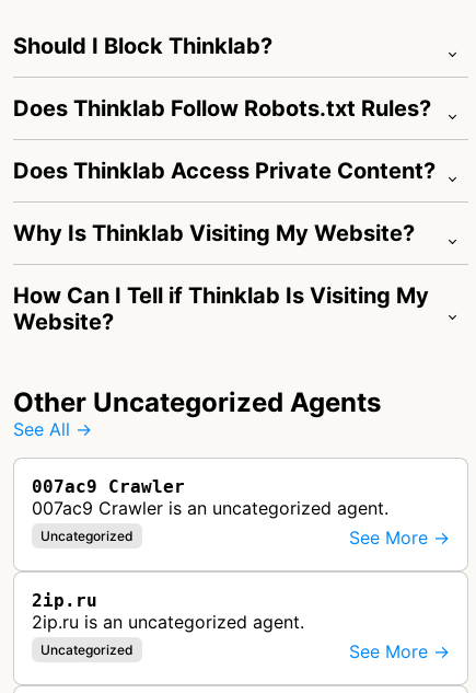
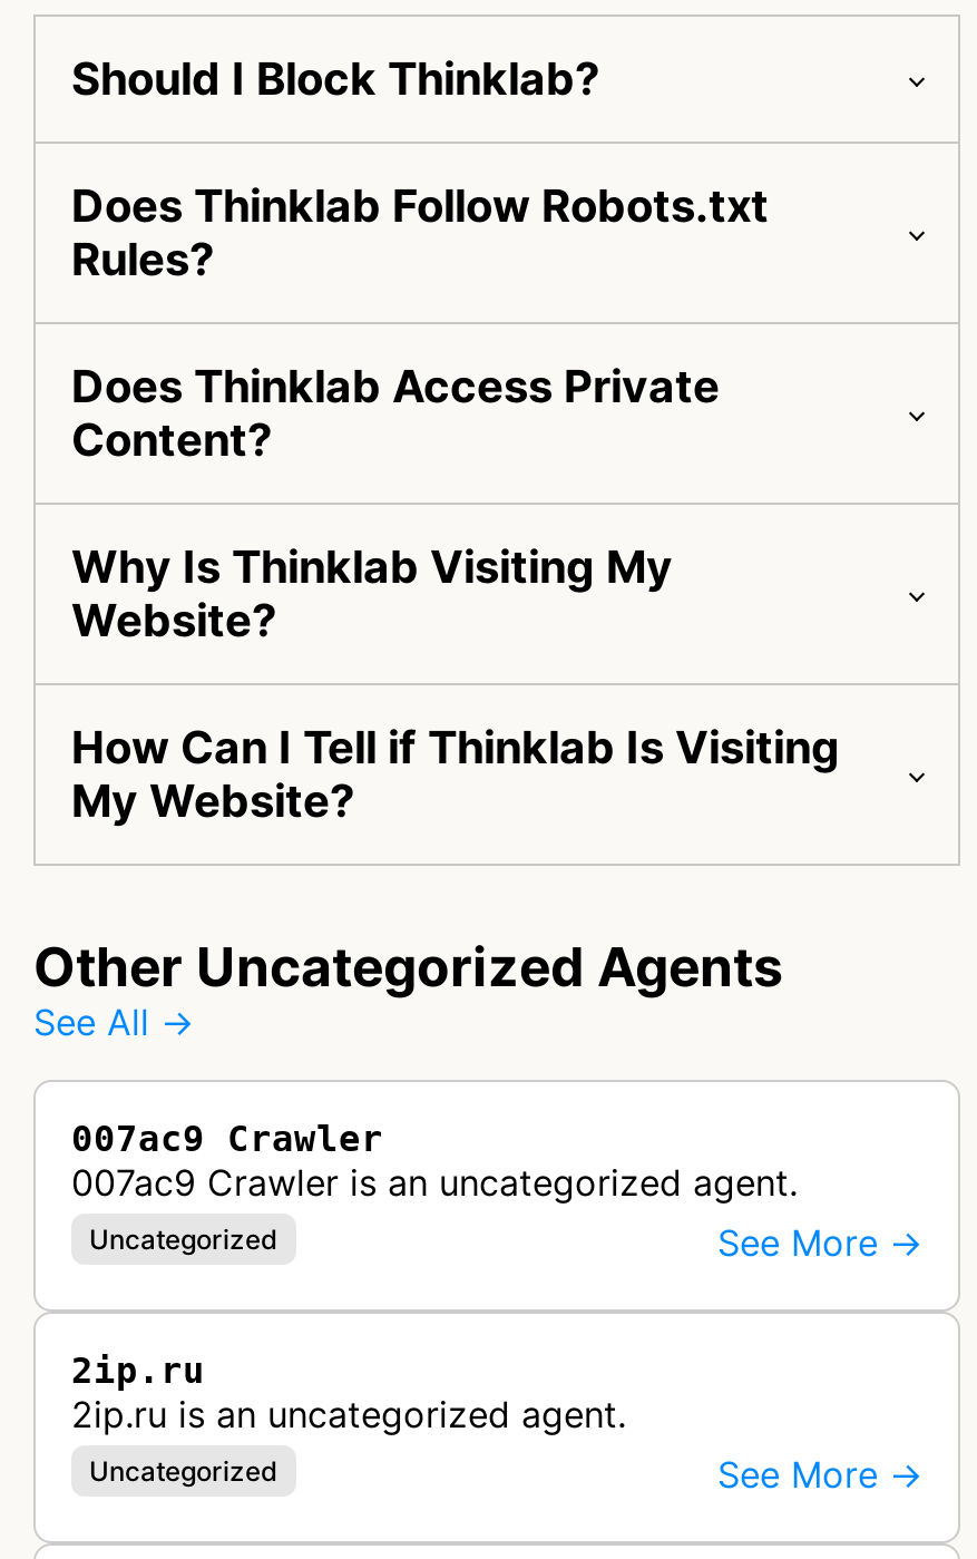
- Does Thinklab Follow Robots.txt Rules?
- Does Thinklab Access Private Content?
- Why Is Thinklab Visiting My Website?
- How Can I Tell if Thinklab Is Visiting My
+ Does Thinklab Follow Robots.txt
+ Rules?
+ Does Thinklab Access Private
+ Content?
+ Why Is Thinklab Visiting My

+ How Can I Tell if Thinklab Is Visiting
+ My Website?
